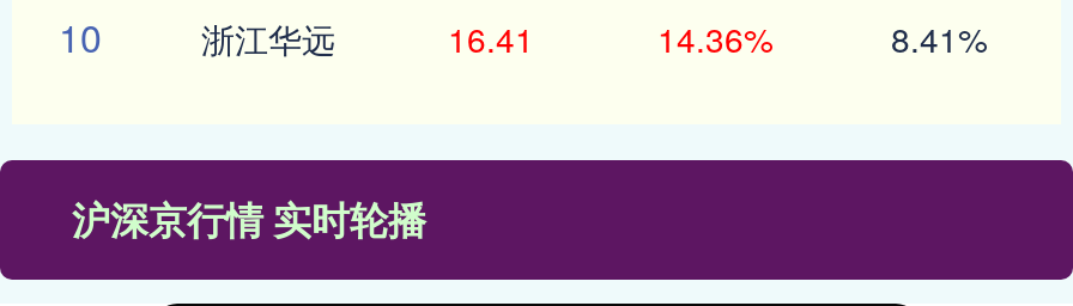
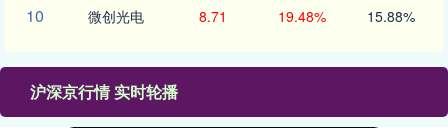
- 浙江华远
- 16.41
- 14.36%
- 8.41%
+ 微创光电
+ 8.71
+ 19.48%
+ 15.88%
